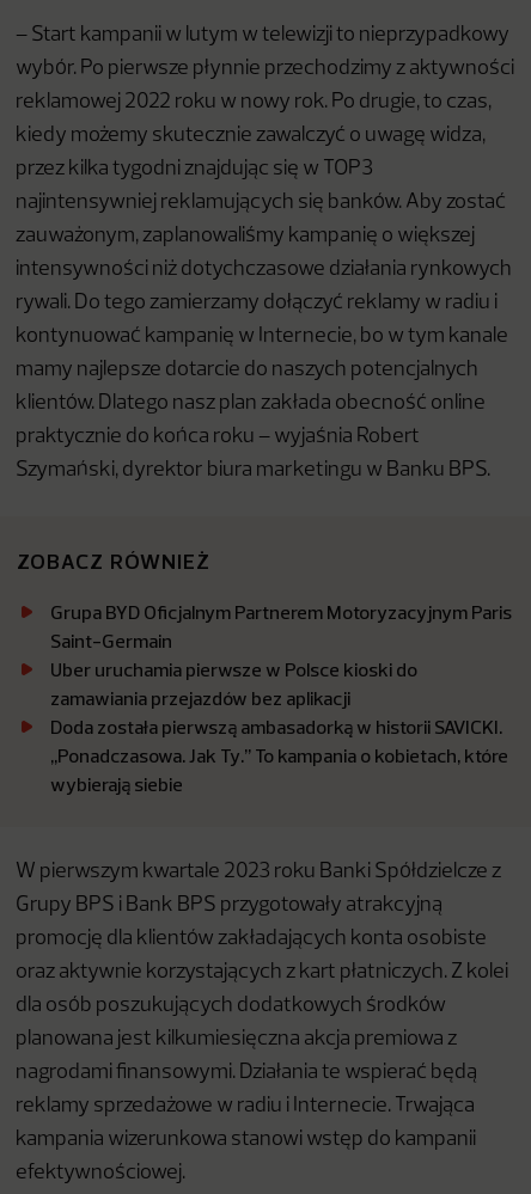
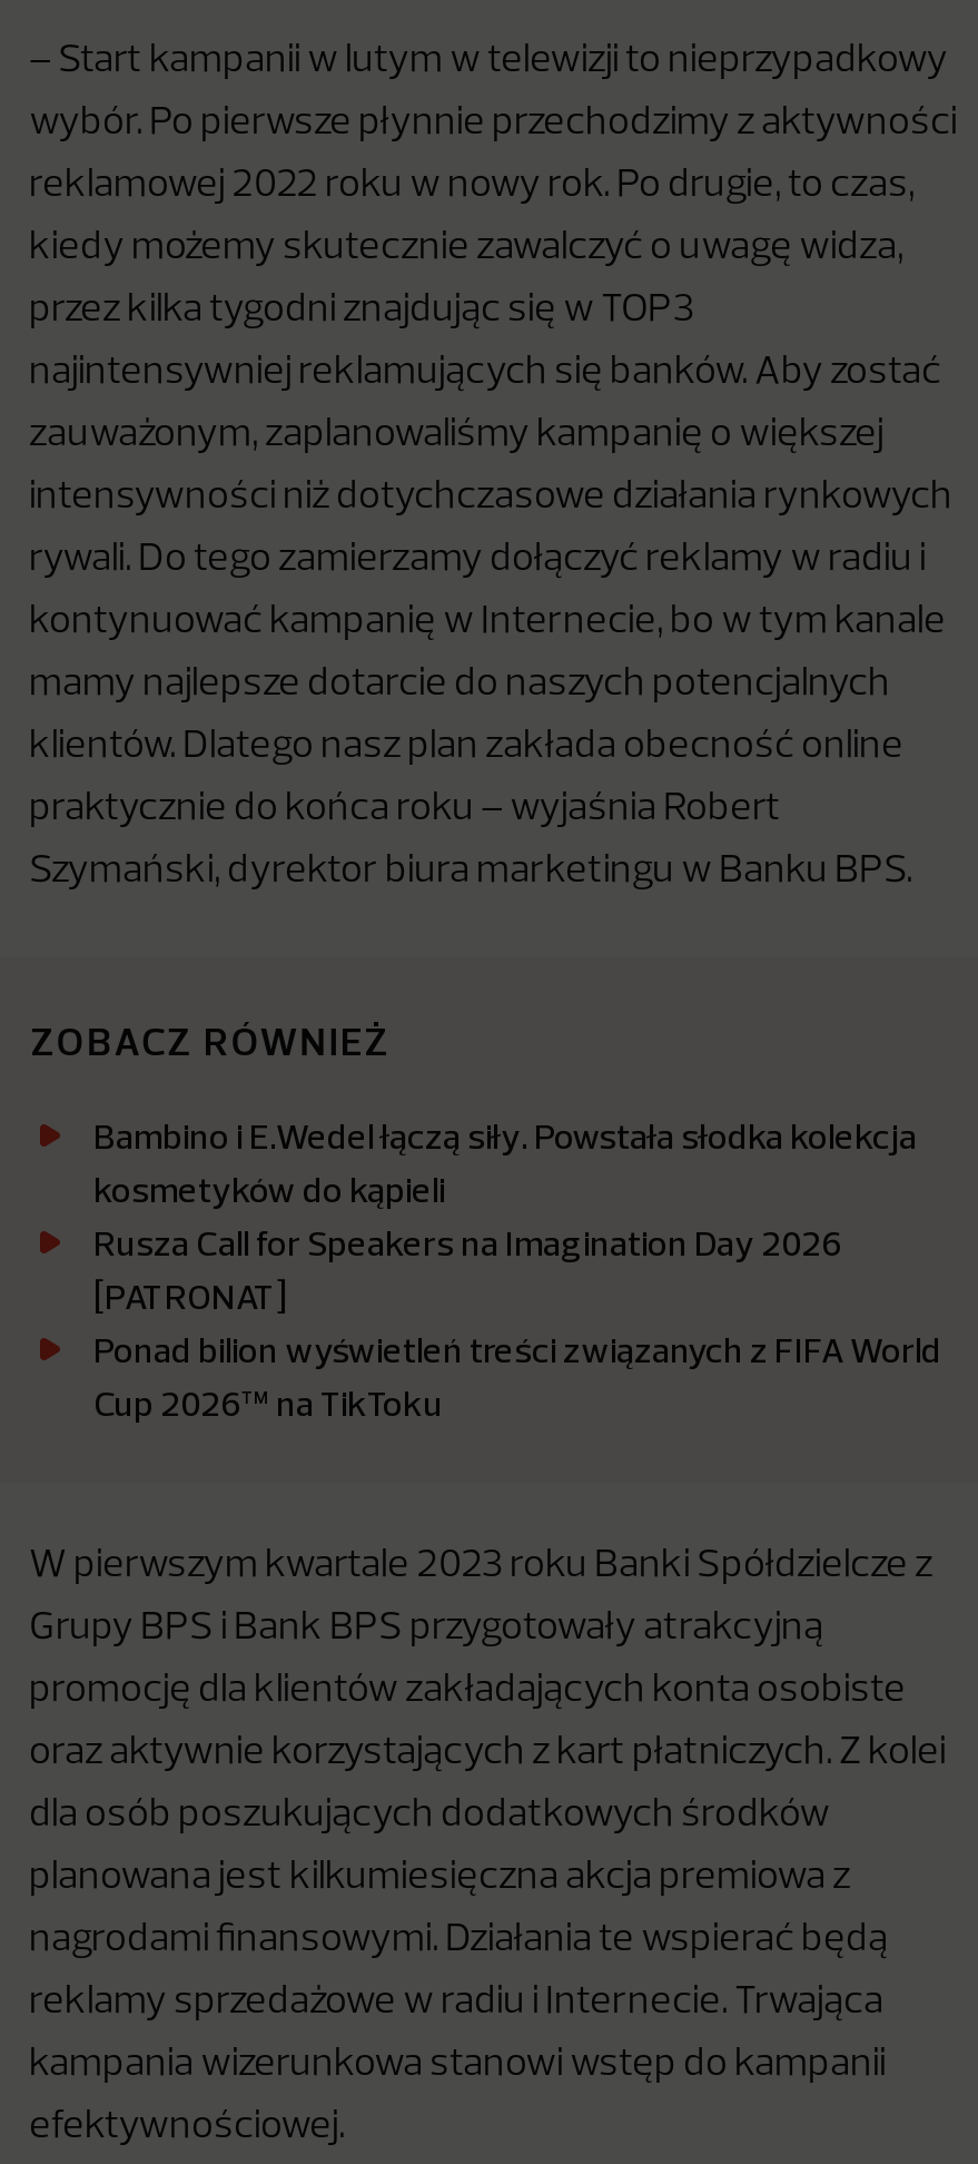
- Grupa BYD Oficjalnym Partnerem Motoryzacyjnym Paris
- Saint-Germain
- Uber uruchamia pierwsze w Polsce kioski do
- zamawiania przejazdów bez aplikacji
- Doda została pierwszą ambasadorką w historii SAVICKI.
- ,,Ponadczasowa. Jak Ty.’’ To kampania o kobietach, które
- wybierają siebie
+ Bambino i E.Wedel łączą siły. Powstała słodka kolekcja
+ kosmetyków do kąpieli
+ Rusza Call for Speakers na Imagination Day 2026
+ [PATRONAT]
+ Ponad bilion wyświetleń treści związanych z FIFA World
+ Cup 2026™ na TikToku
